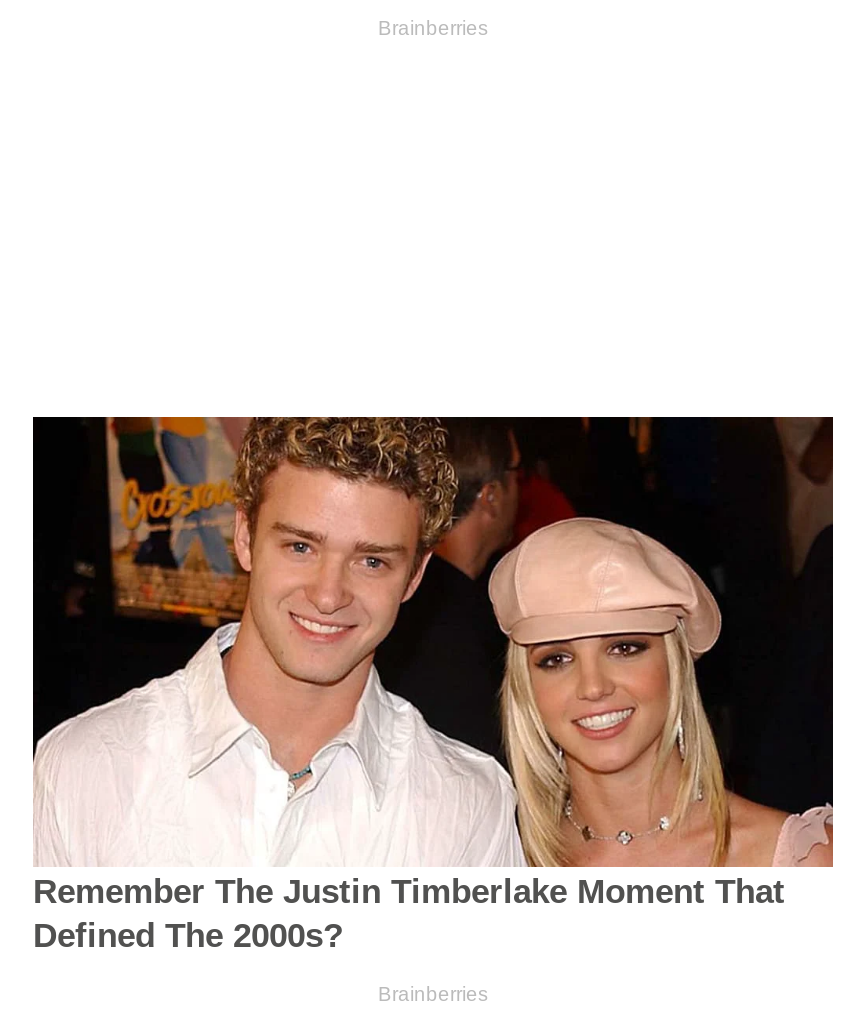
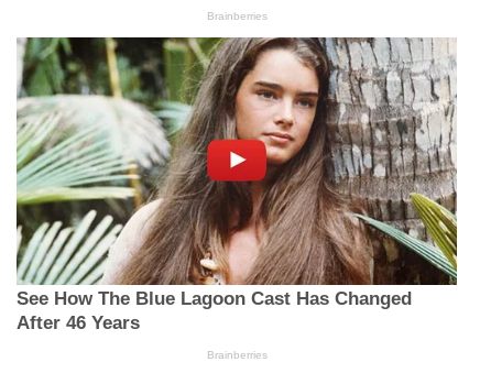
- [image]
- Remember The Justin Timberlake Moment That
- Defined The 2000s?
+ [image]
+ See How The Blue Lagoon Cast Has Changed
+ After 46 Years
